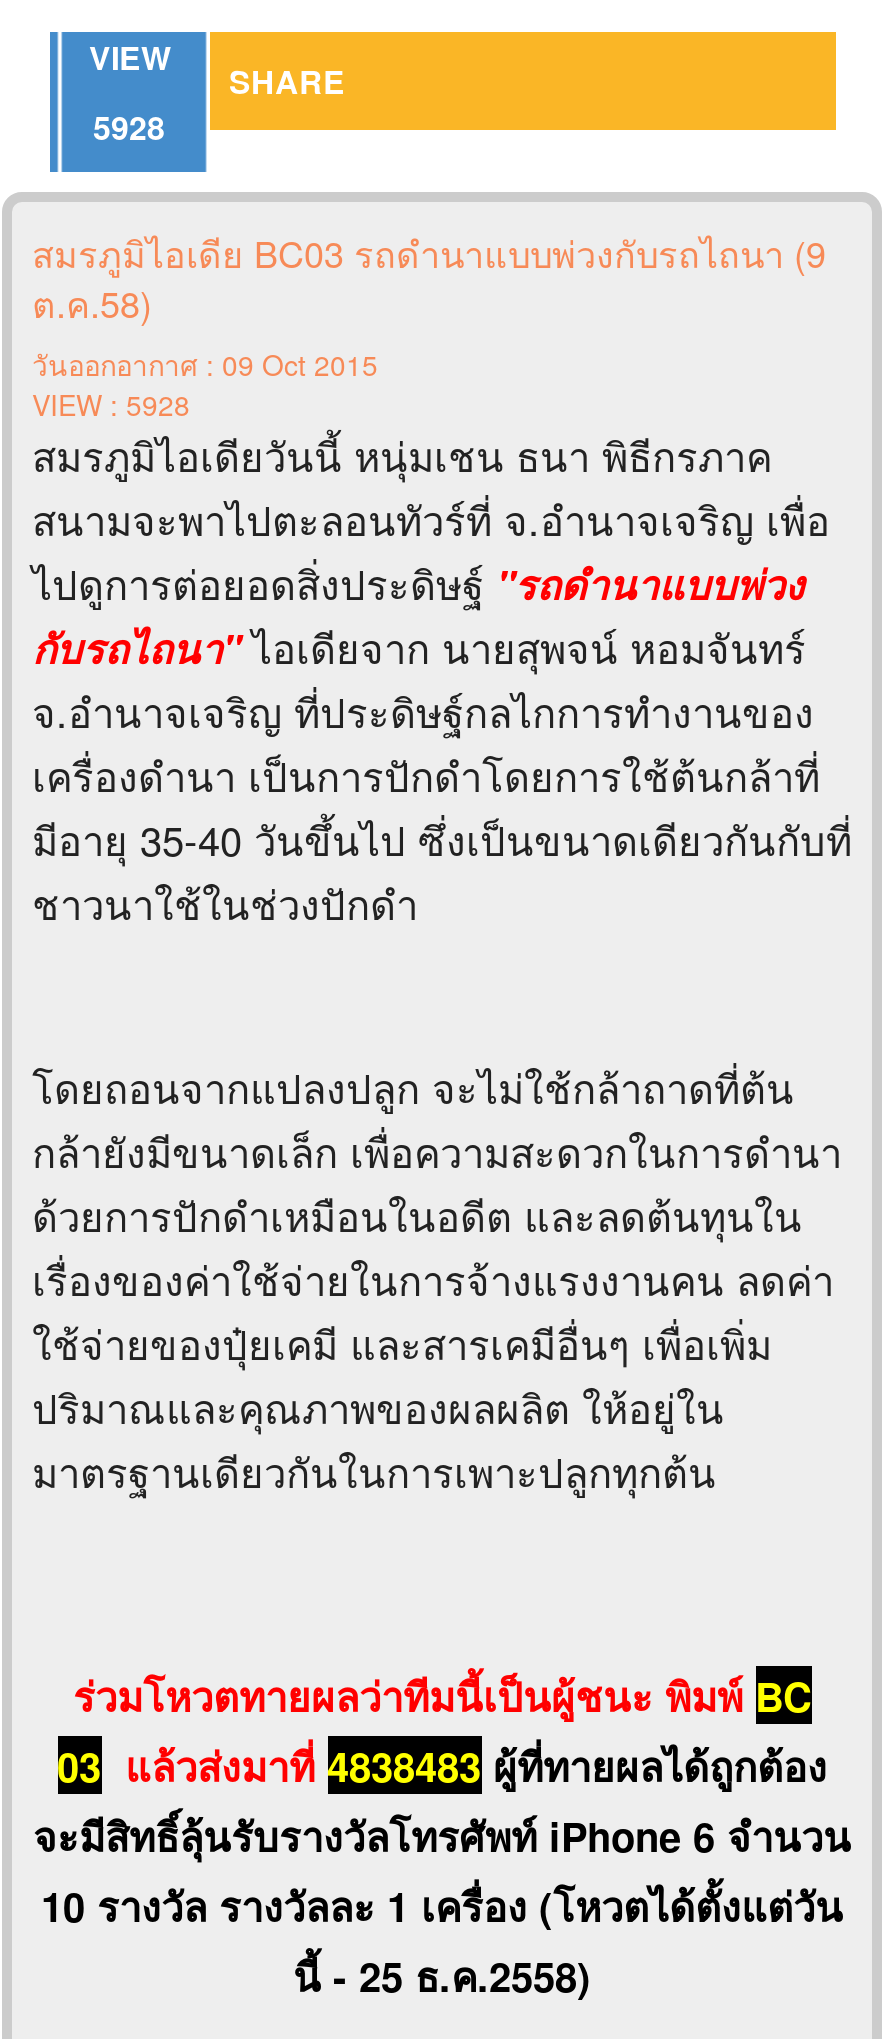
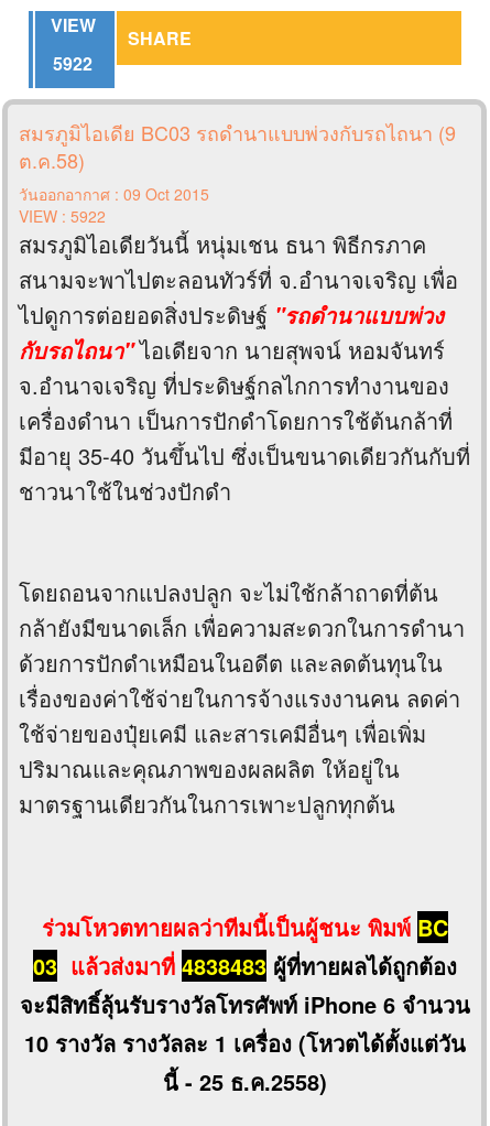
- 5928
+ 5922

- VIEW : 5928
+ VIEW : 5922
